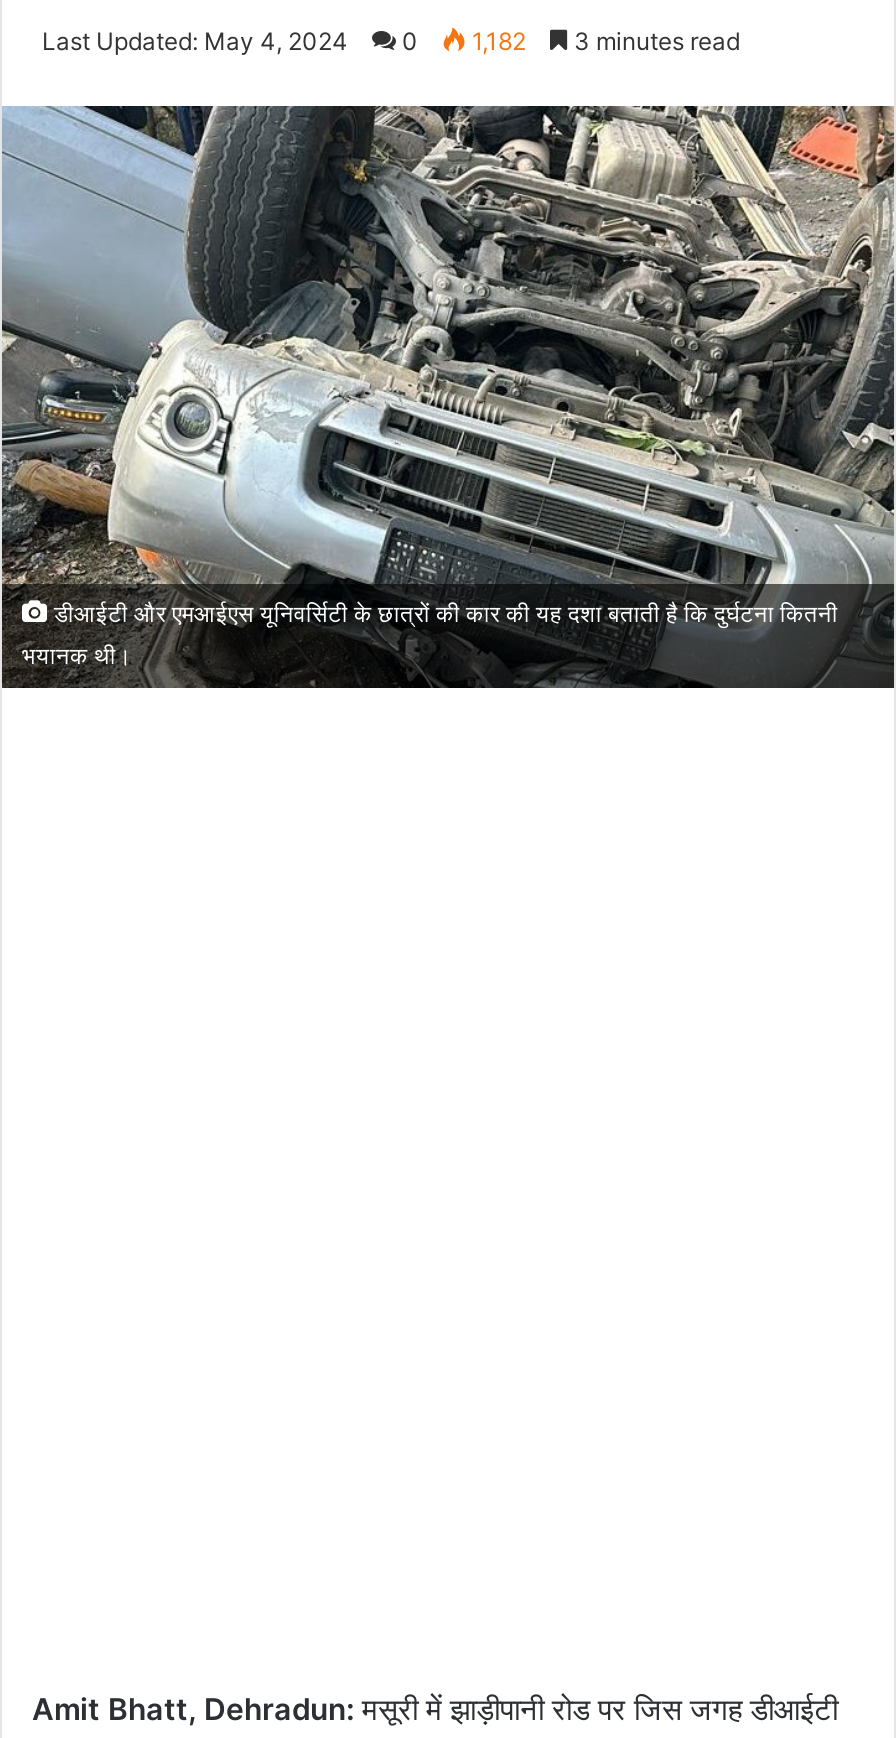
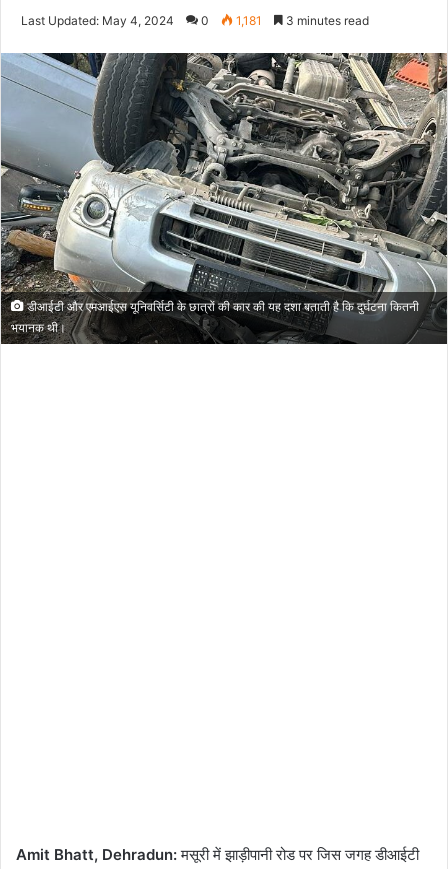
- Last Updated: May 4, 2024 0 1,182 3 minutes read
+ Last Updated: May 4, 2024 0 1,181 3 minutes read
